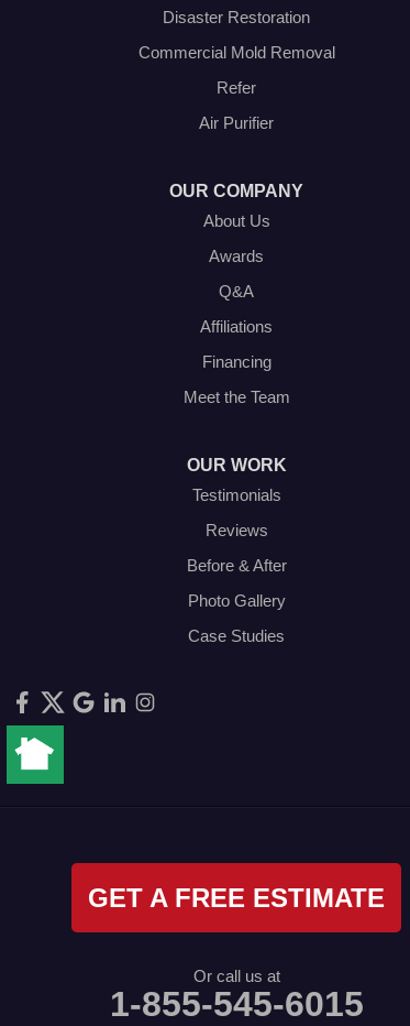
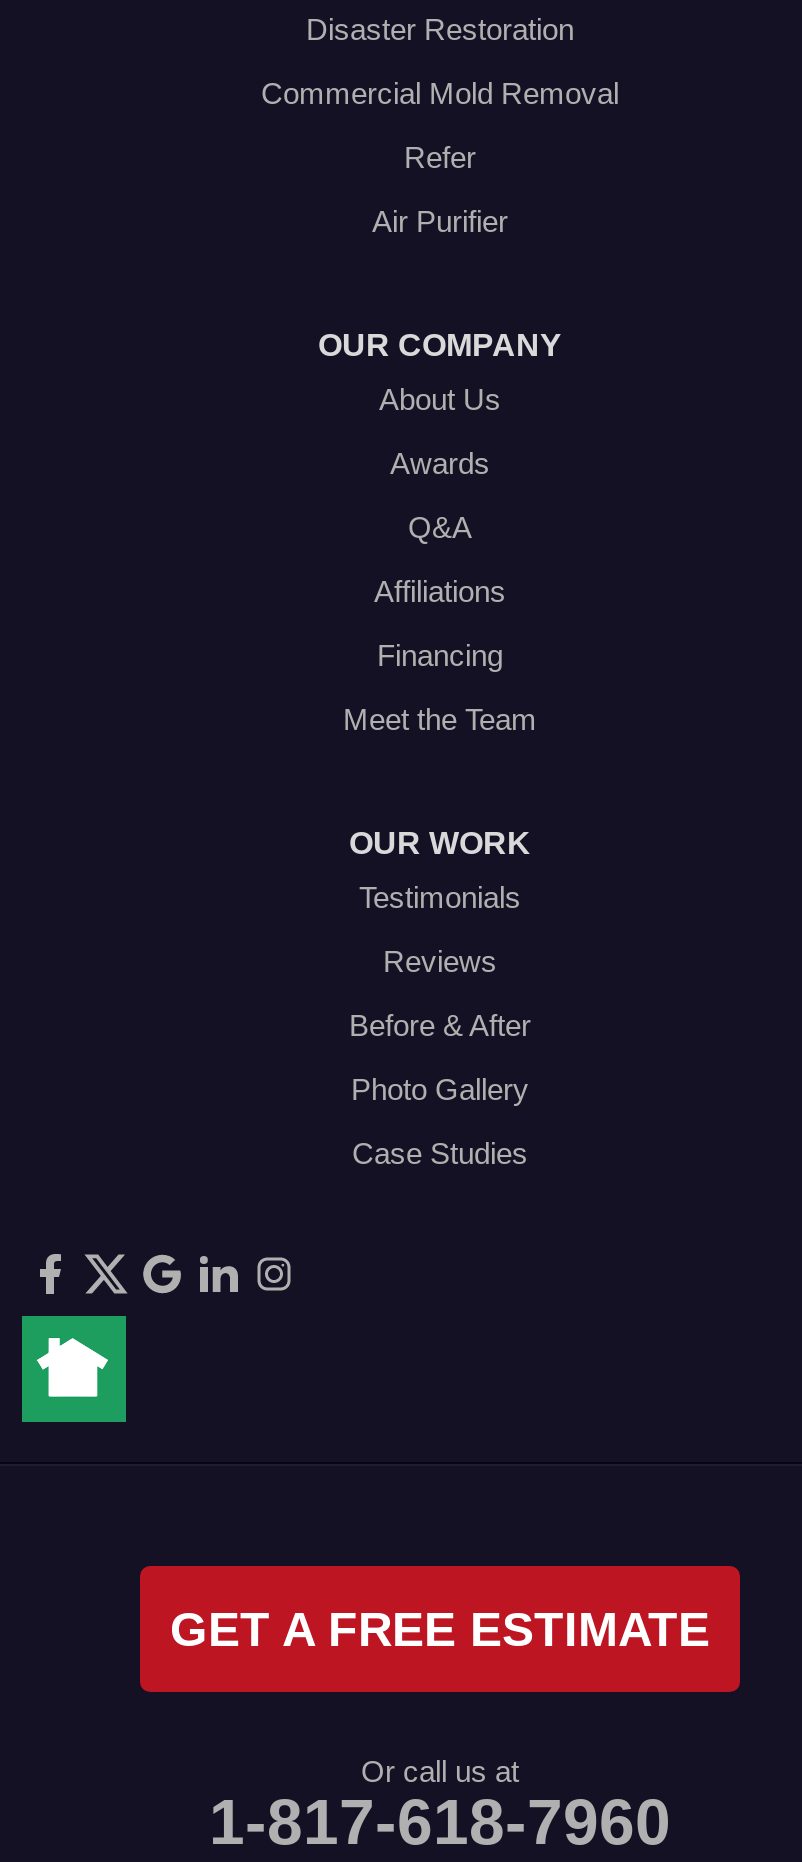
- 1-855-545-6015
+ 1-817-618-7960
